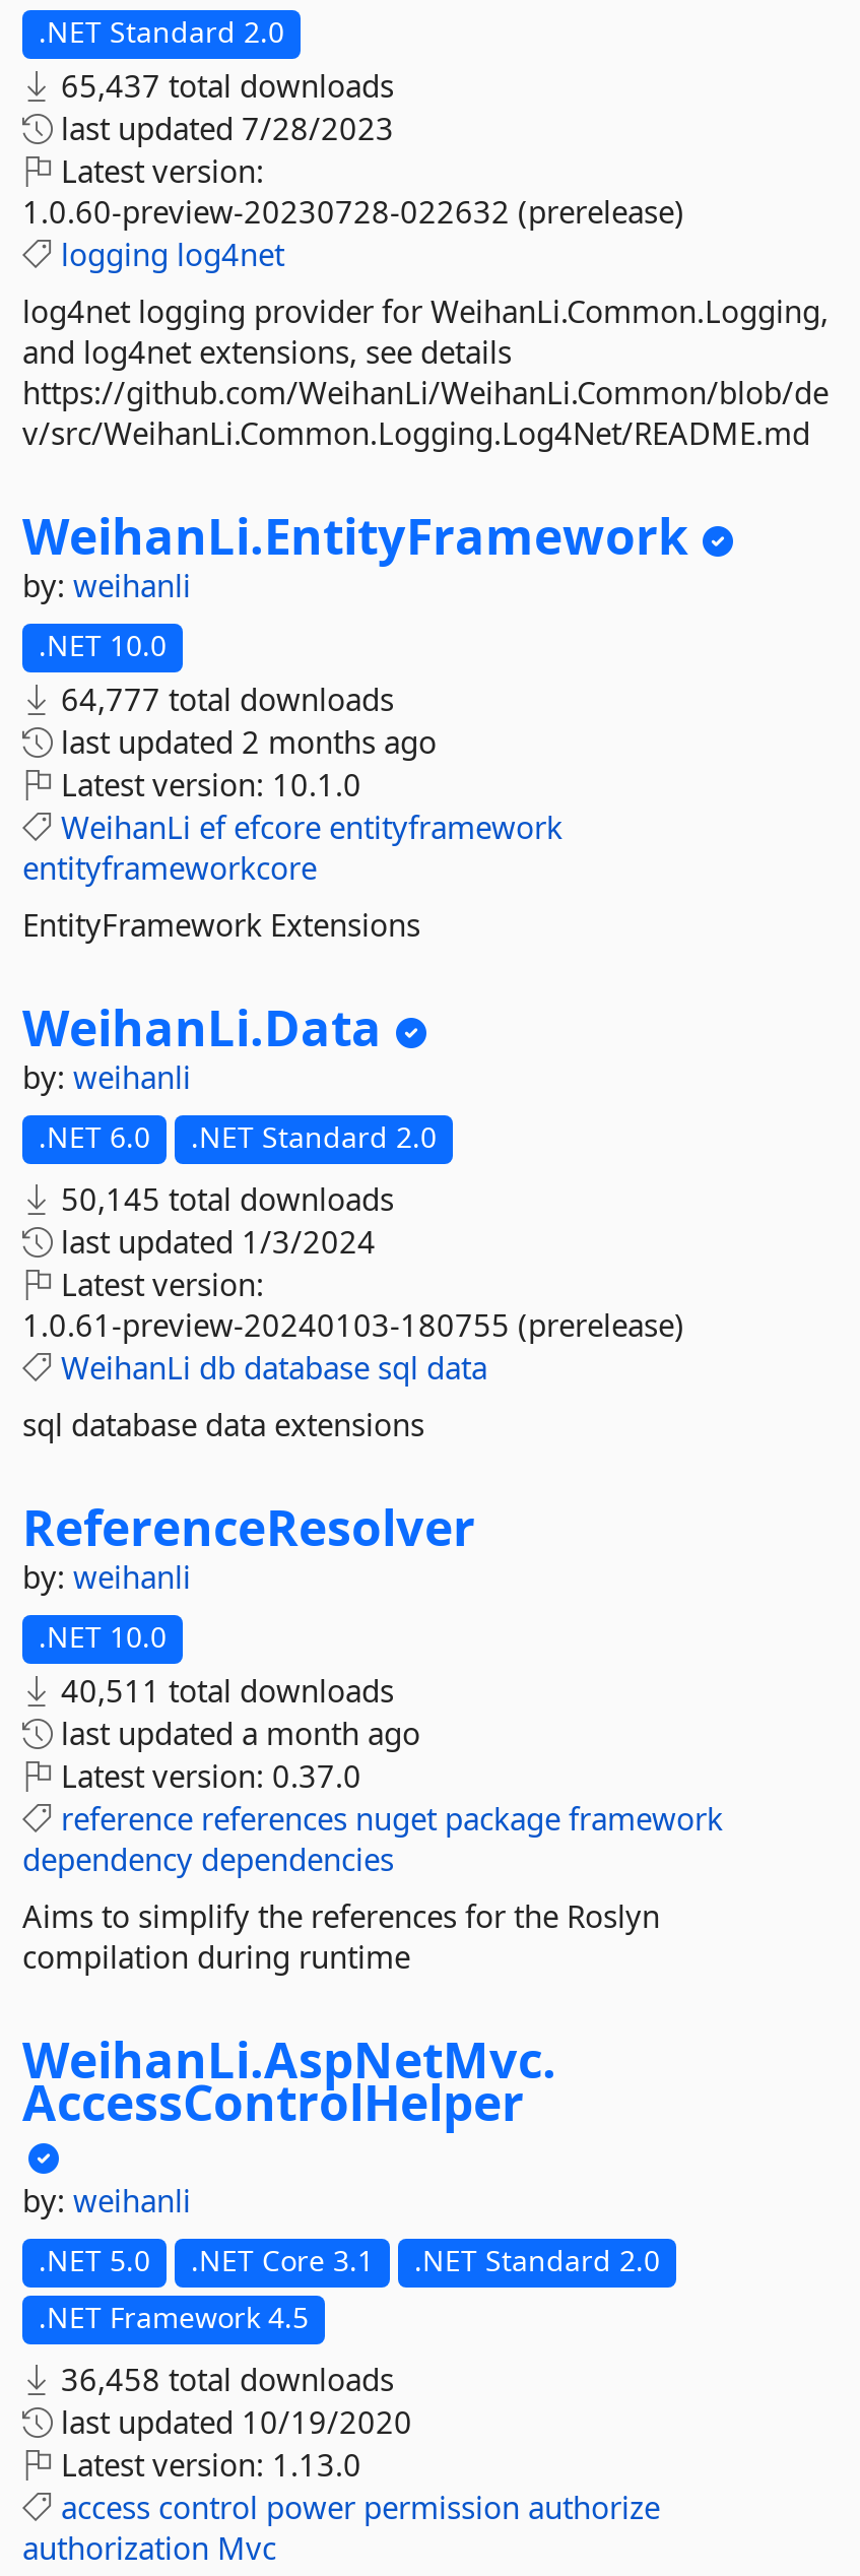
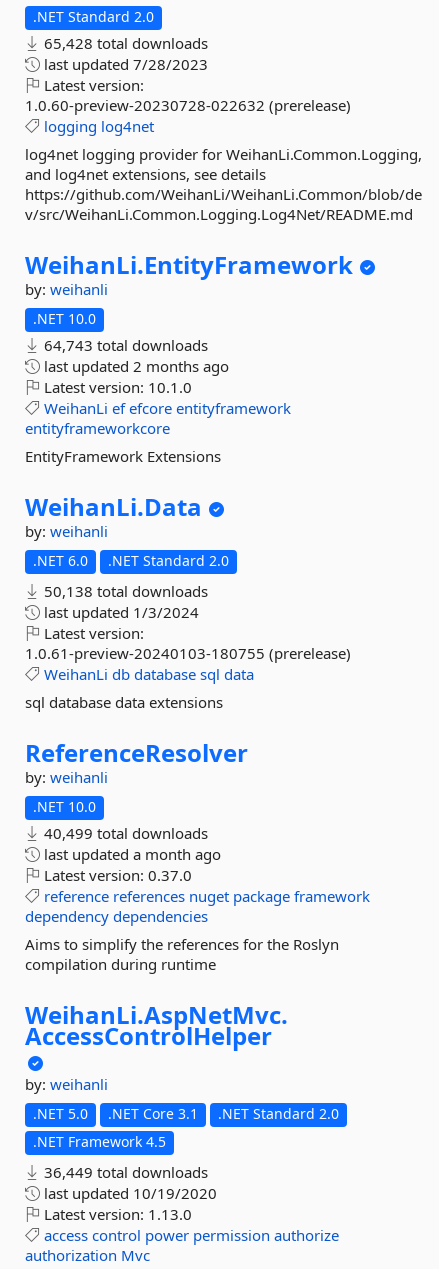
- 65,437 total downloads
+ 65,428 total downloads

- 64,777 total downloads
+ 64,743 total downloads

- 50,145 total downloads
+ 50,138 total downloads

- 40,511 total downloads
+ 40,499 total downloads

- 36,458 total downloads
+ 36,449 total downloads
